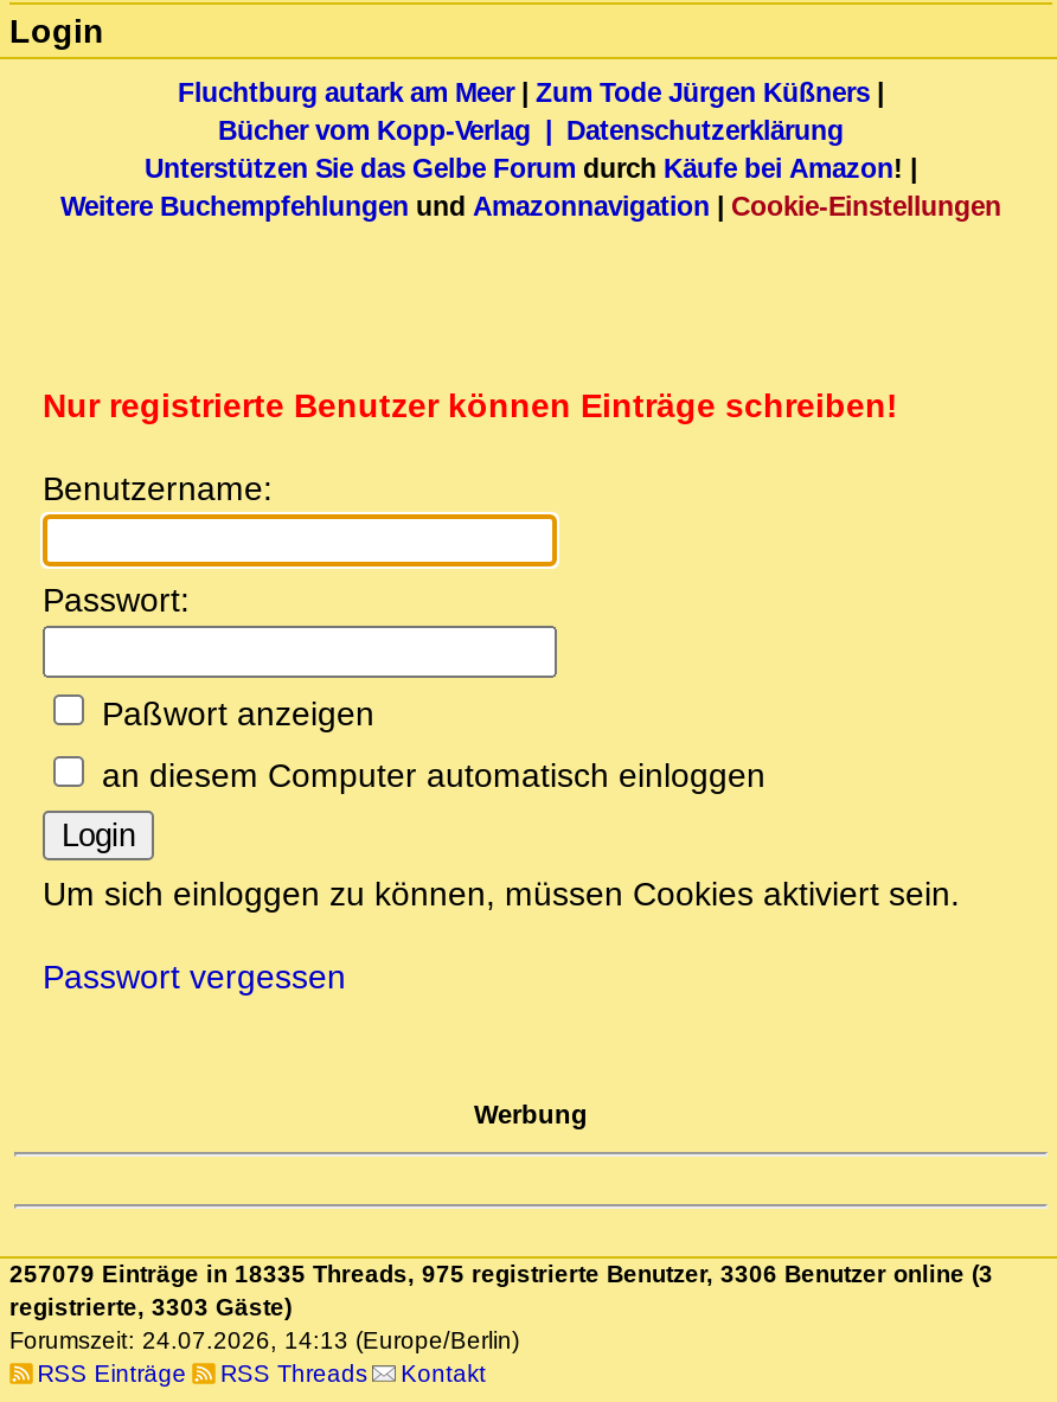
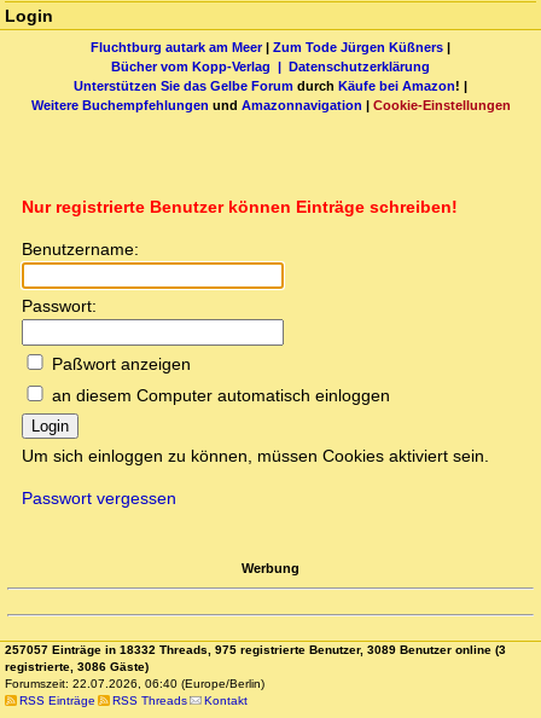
- 257079 Einträge in 18335 Threads, 975 registrierte Benutzer, 3306 Benutzer online (3
+ 257057 Einträge in 18332 Threads, 975 registrierte Benutzer, 3089 Benutzer online (3

- registrierte, 3303 Gäste)
+ registrierte, 3086 Gäste)

- Forumszeit: 24.07.2026, 14:13 (Europe/Berlin)
+ Forumszeit: 22.07.2026, 06:40 (Europe/Berlin)
